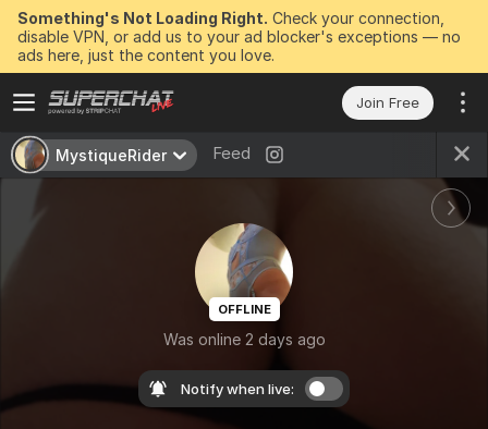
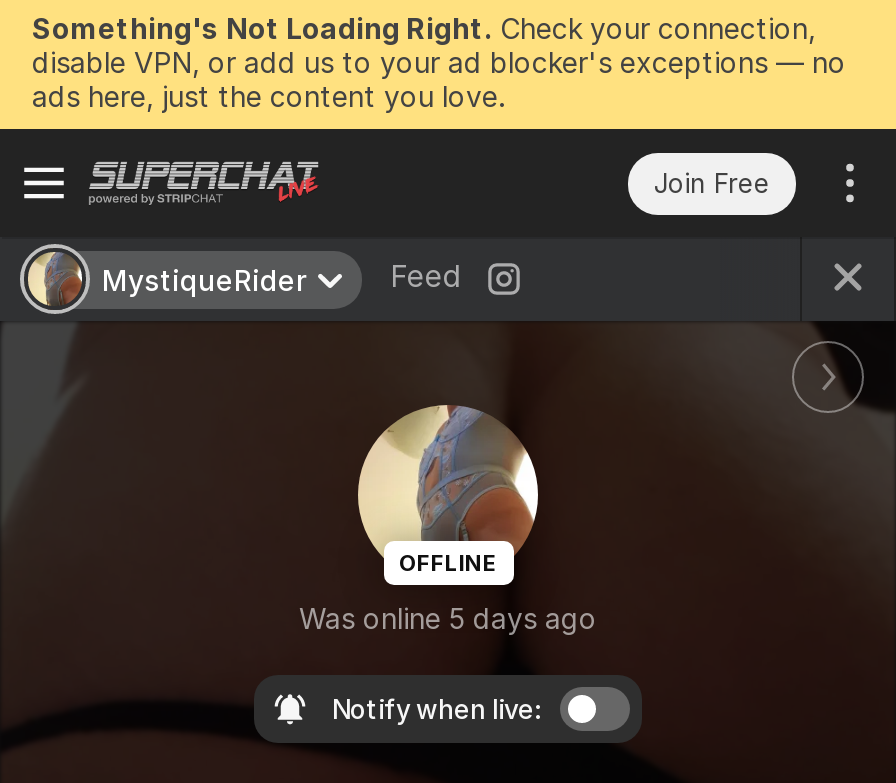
- Was online 2 days ago
+ Was online 5 days ago
